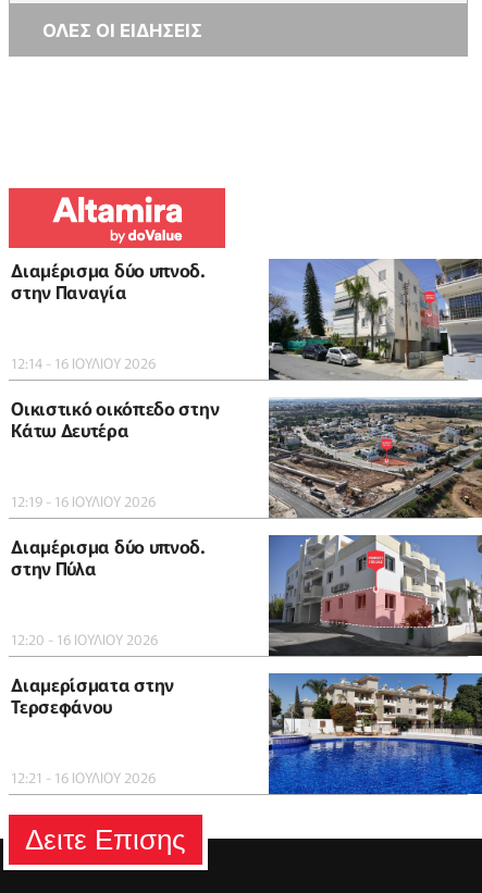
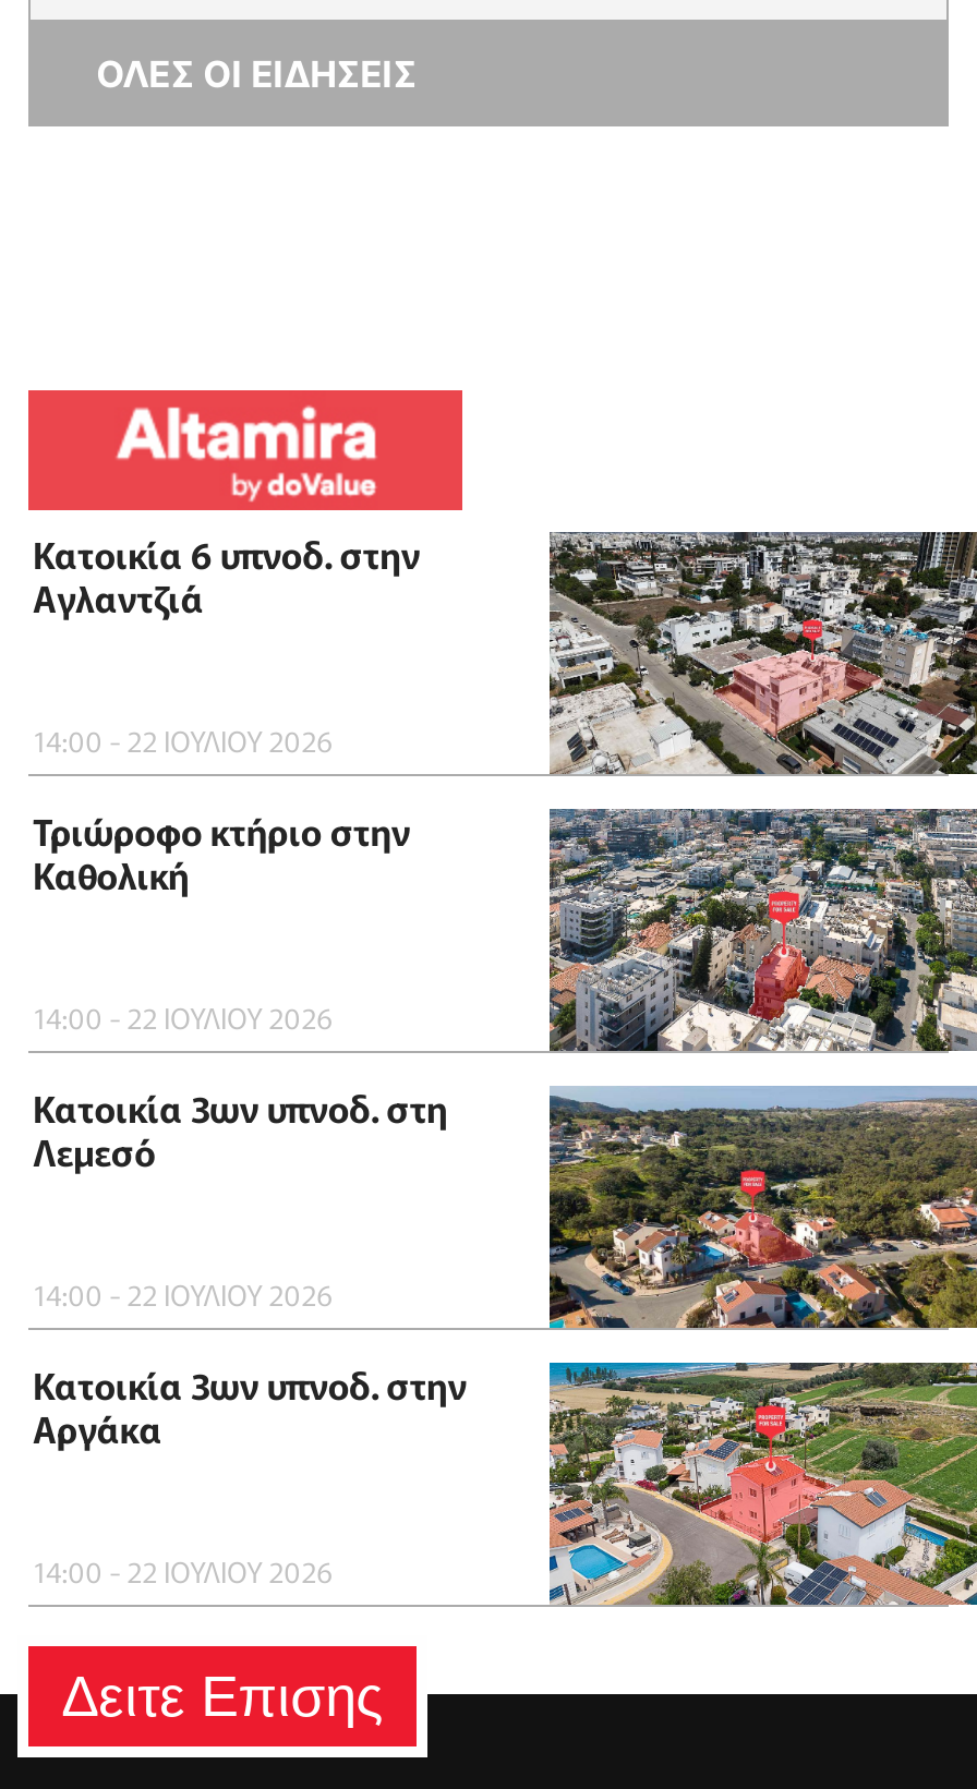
- Διαμέρισμα δύο υπνοδ.
- στην Παναγία
+ Κατοικία 6 υπνοδ. στην
+ Αγλαντζιά

- [image]
+ [image]

- 12:14 - 16 ΙΟΥΛΙΟΥ 2026
+ 14:00 - 22 ΙΟΥΛΙΟΥ 2026

- Οικιστικό οικόπεδο στην
- Κάτω Δευτέρα
+ Τριώροφο κτήριο στην
+ Καθολική

- [image]
+ [image]

- 12:19 - 16 ΙΟΥΛΙΟΥ 2026
+ 14:00 - 22 ΙΟΥΛΙΟΥ 2026

- Διαμέρισμα δύο υπνοδ.
- στην Πύλα
+ Κατοικία 3ων υπνοδ. στη
+ Λεμεσό

- [image]
+ [image]

- 12:20 - 16 ΙΟΥΛΙΟΥ 2026
+ 14:00 - 22 ΙΟΥΛΙΟΥ 2026

- Διαμερίσματα στην
- Τερσεφάνου
+ Κατοικία 3ων υπνοδ. στην
+ Αργάκα

- [image]
+ [image]

- 12:21 - 16 ΙΟΥΛΙΟΥ 2026
+ 14:00 - 22 ΙΟΥΛΙΟΥ 2026
